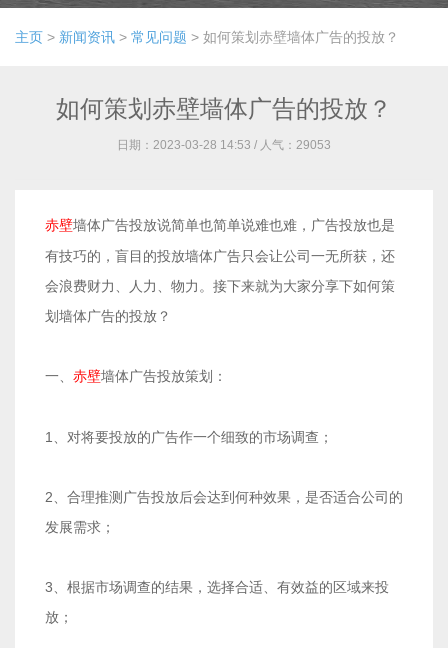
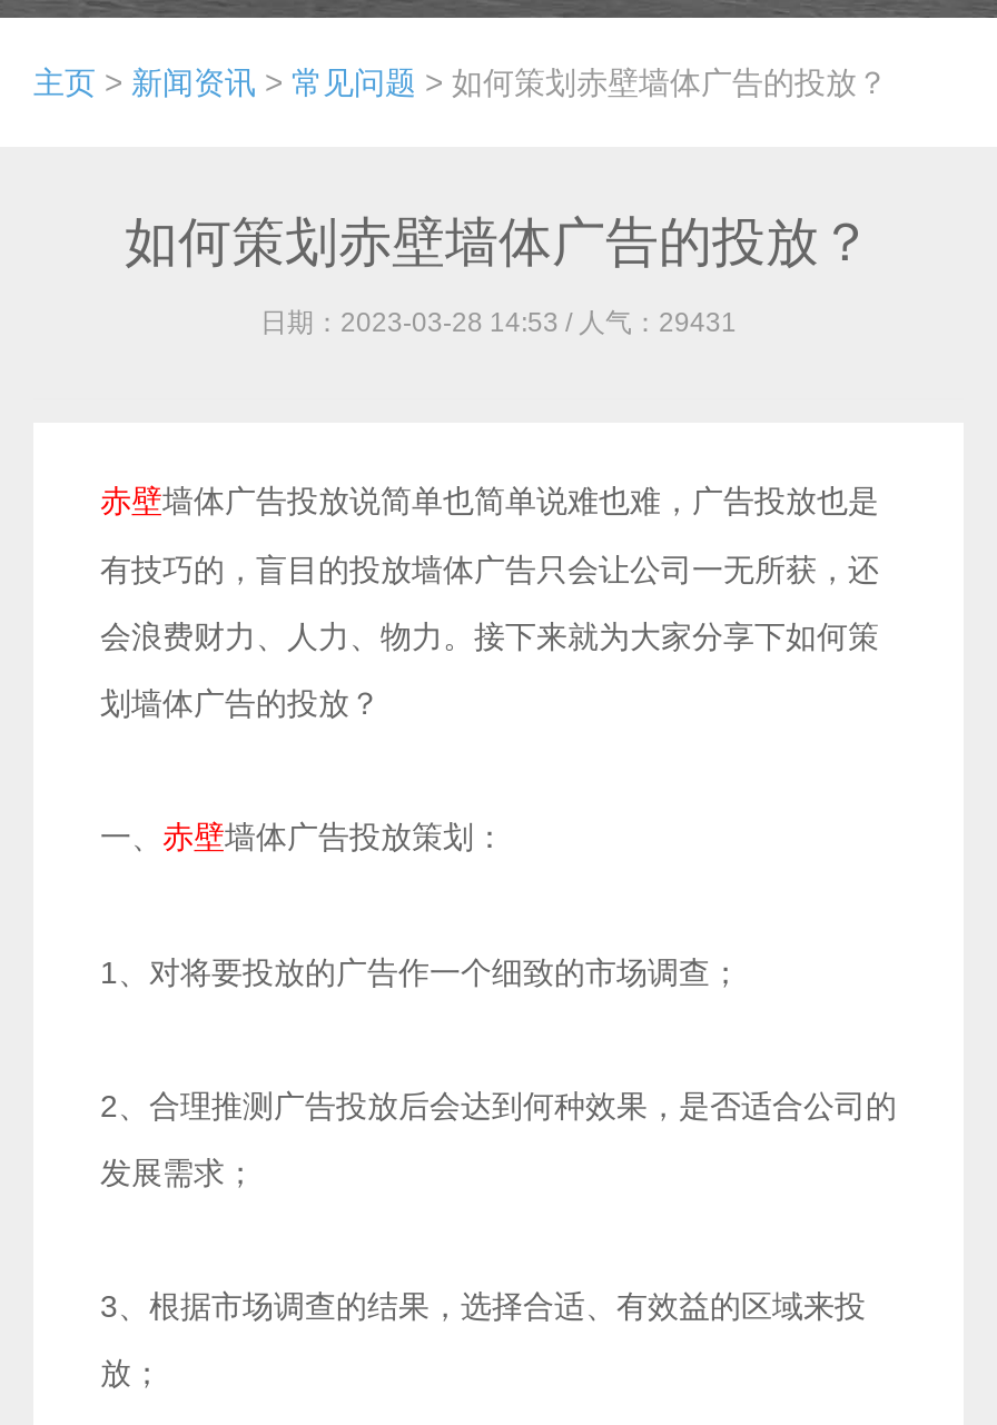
- 日期：2023-03-28 14:53 / 人气：29053
+ 日期：2023-03-28 14:53 / 人气：29431
